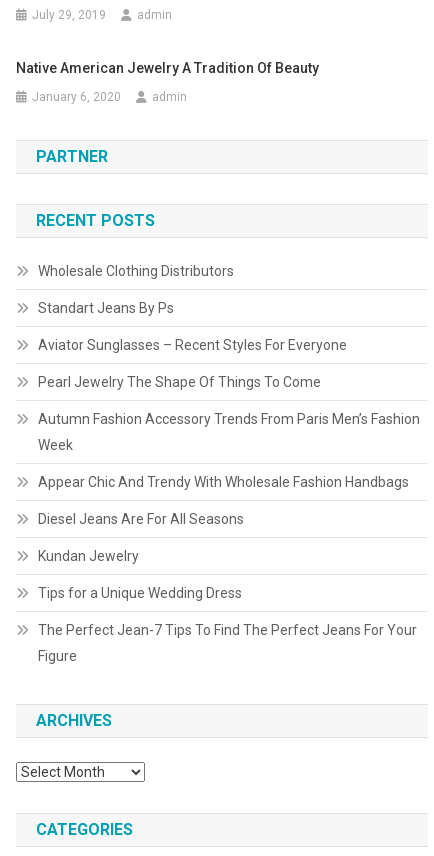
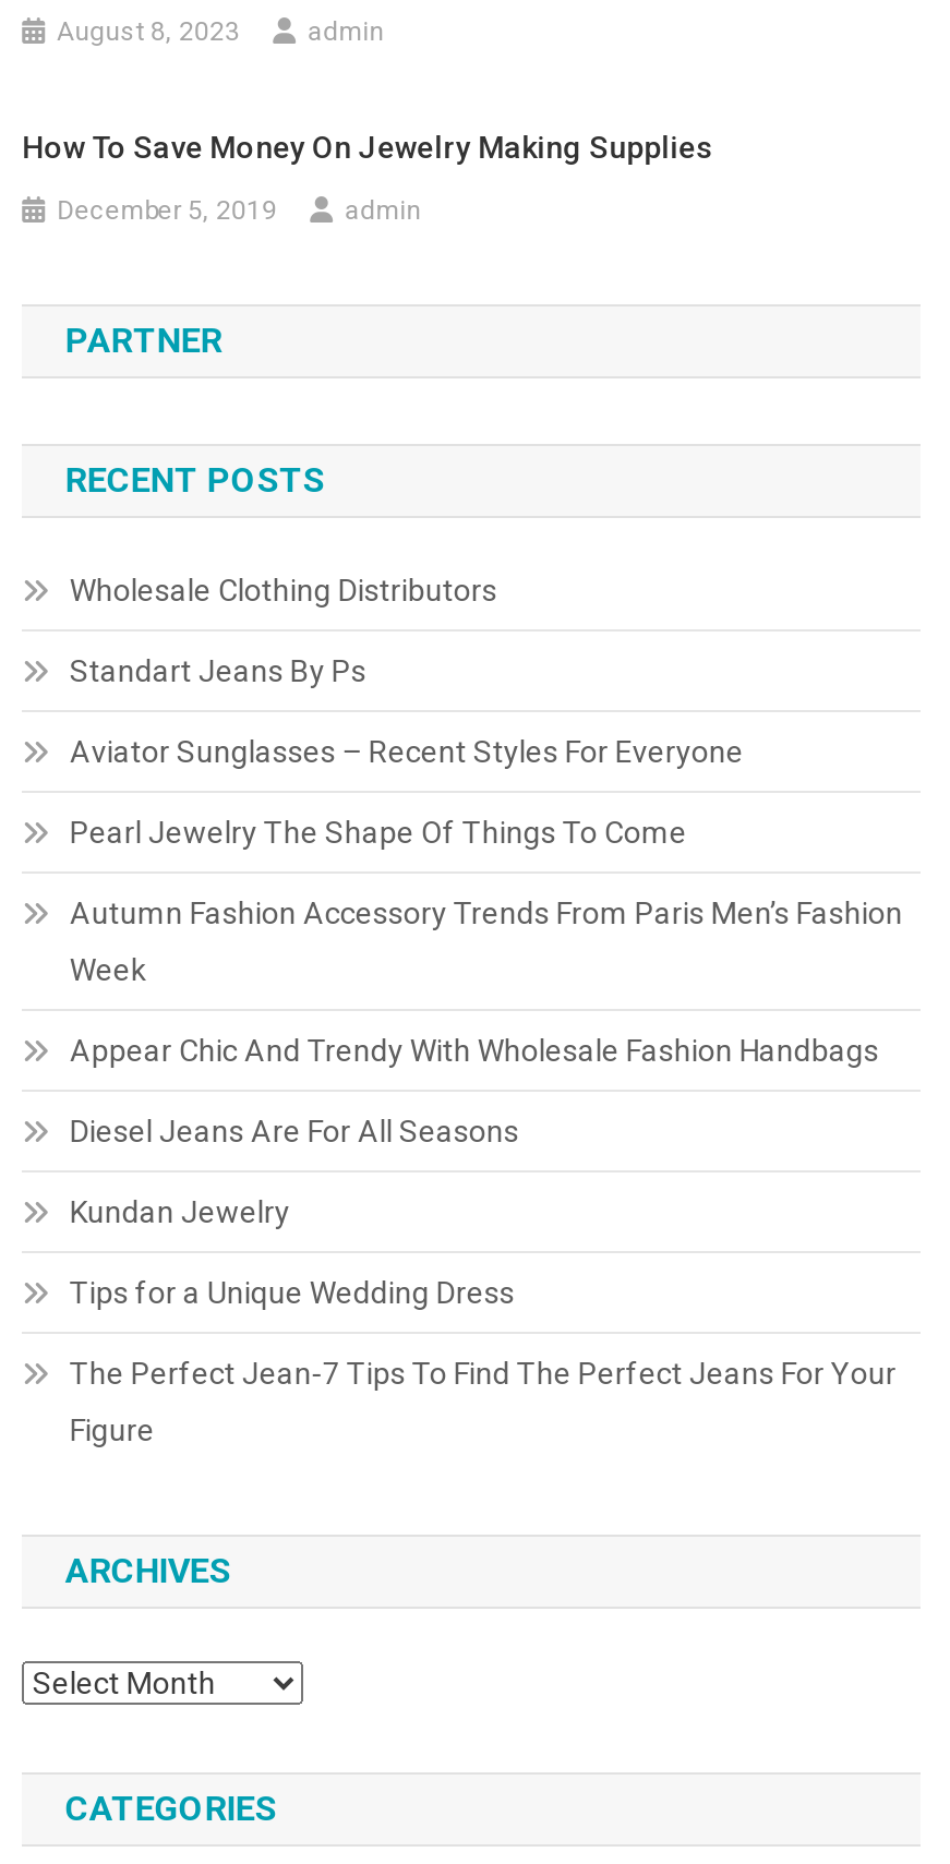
- July 29, 2019
+ August 8, 2023

- Native American Jewelry A Tradition Of Beauty
+ How To Save Money On Jewelry Making Supplies

- January 6, 2020
+ December 5, 2019
